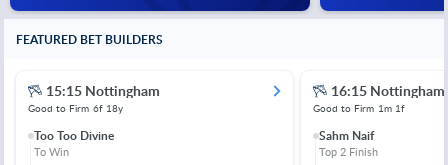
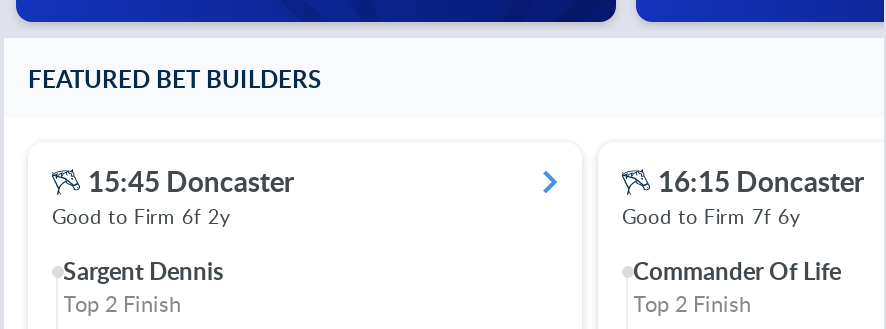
- 15:15 Nottingham
- Good to Firm 6f 18y
+ 15:45 Doncaster
+ Good to Firm 6f 2y

- 16:15 Nottingham
- Good to Firm 1m 1f
+ 16:15 Doncaster
+ Good to Firm 7f 6y

- Too Too Divine
- To Win
+ Sargent Dennis
+ Top 2 Finish

- Sahm Naif
+ Commander Of Life
